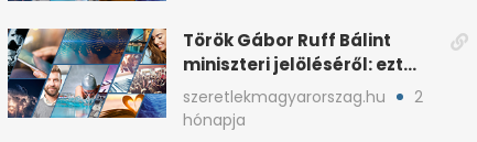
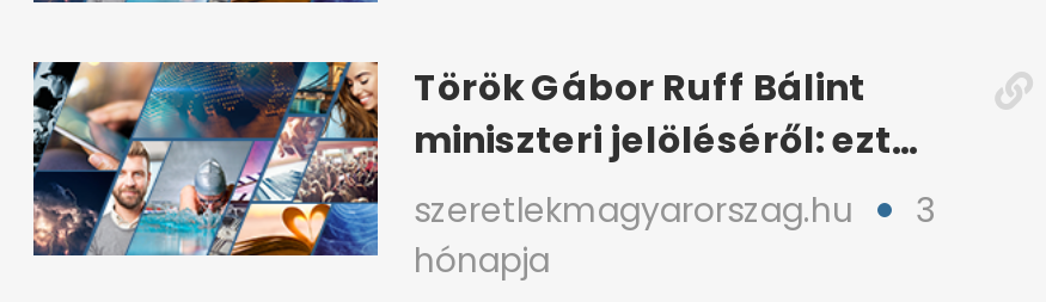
- 2
+ 3
